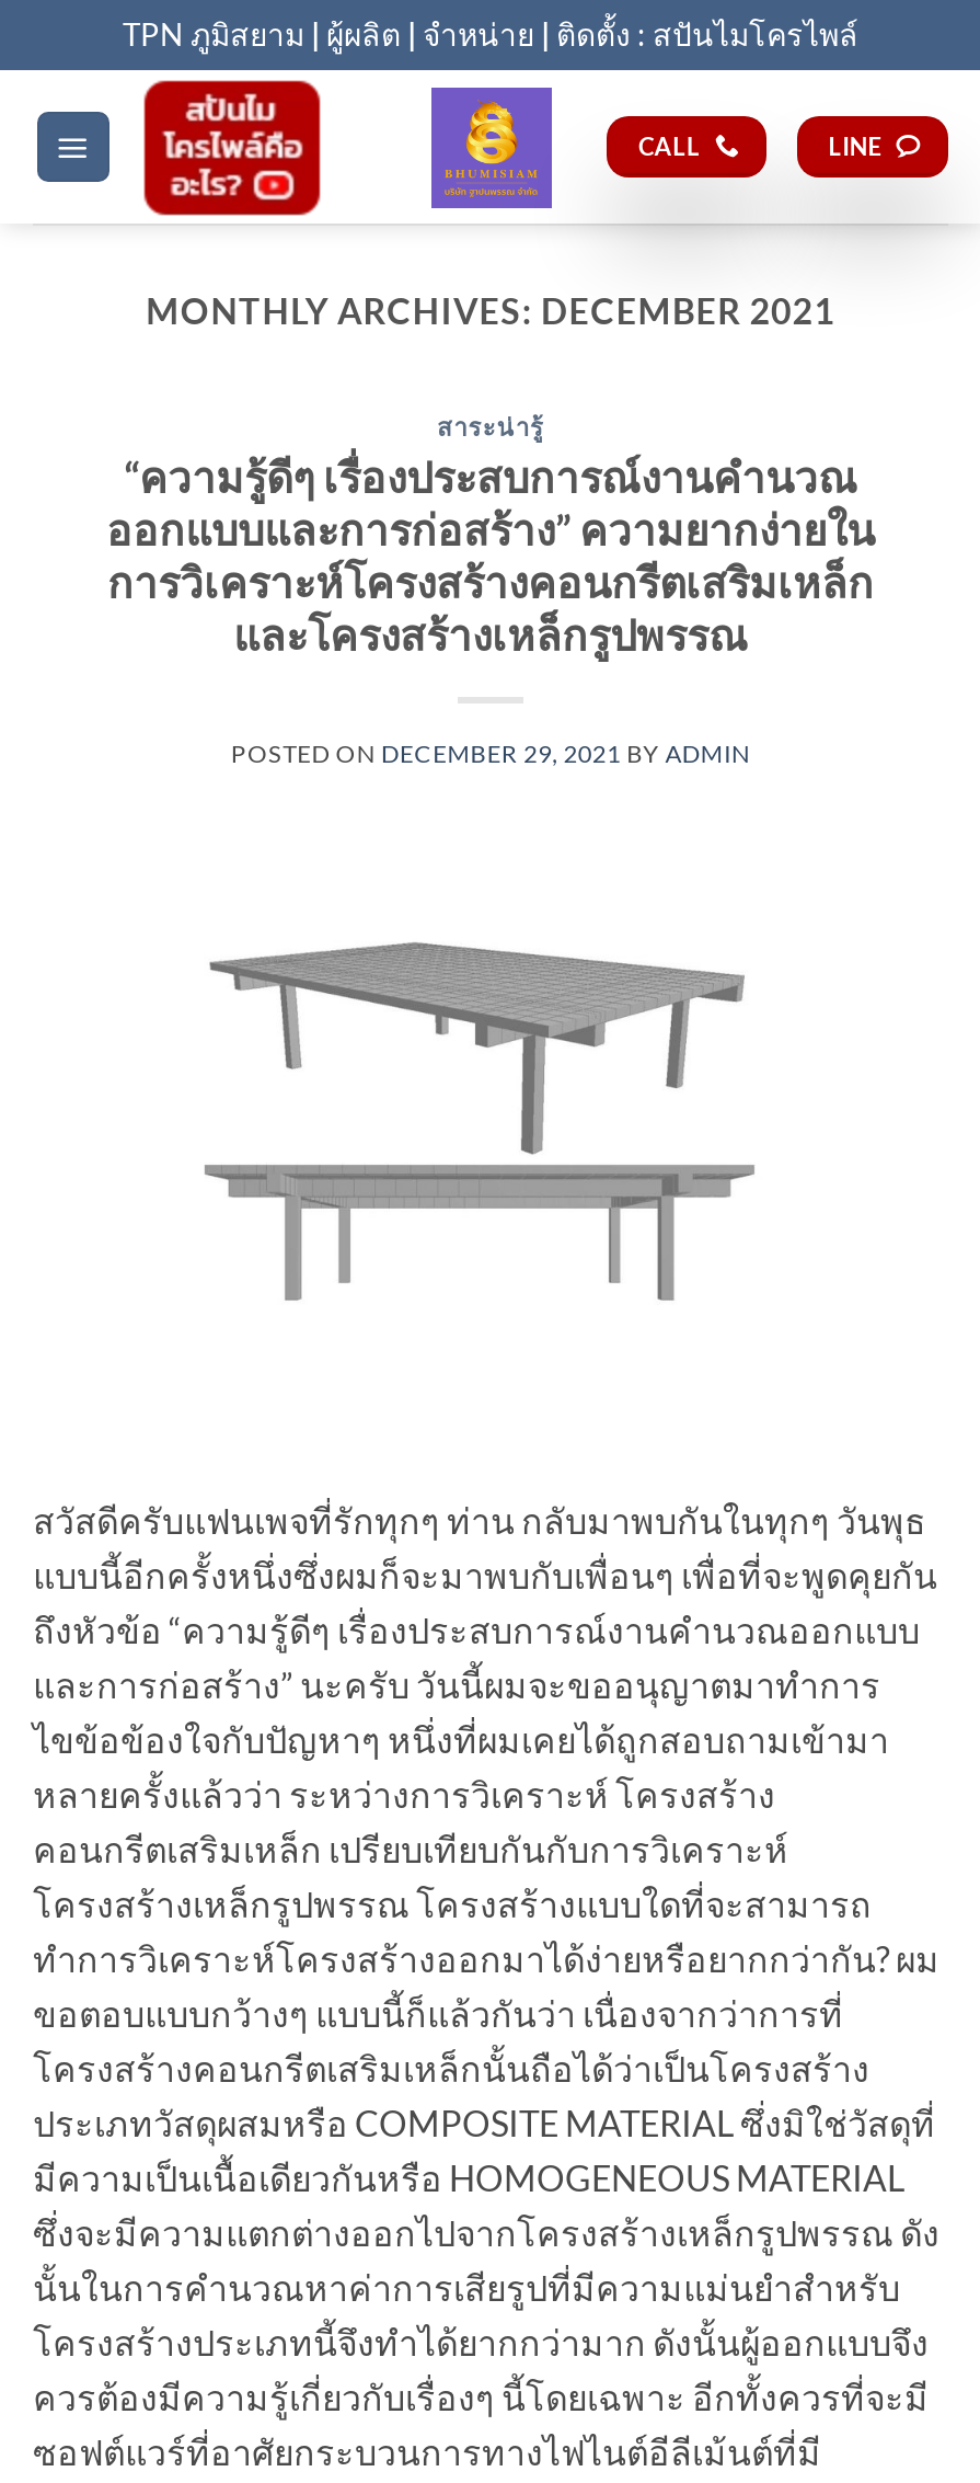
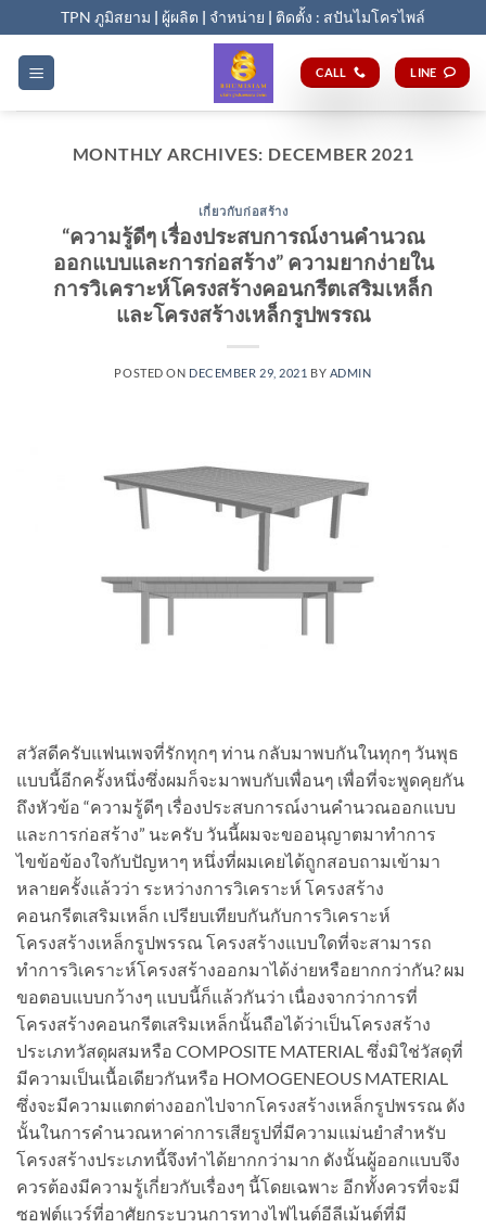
- [image]

- สาระน่ารู้
+ เกี่ยวกับก่อสร้าง
